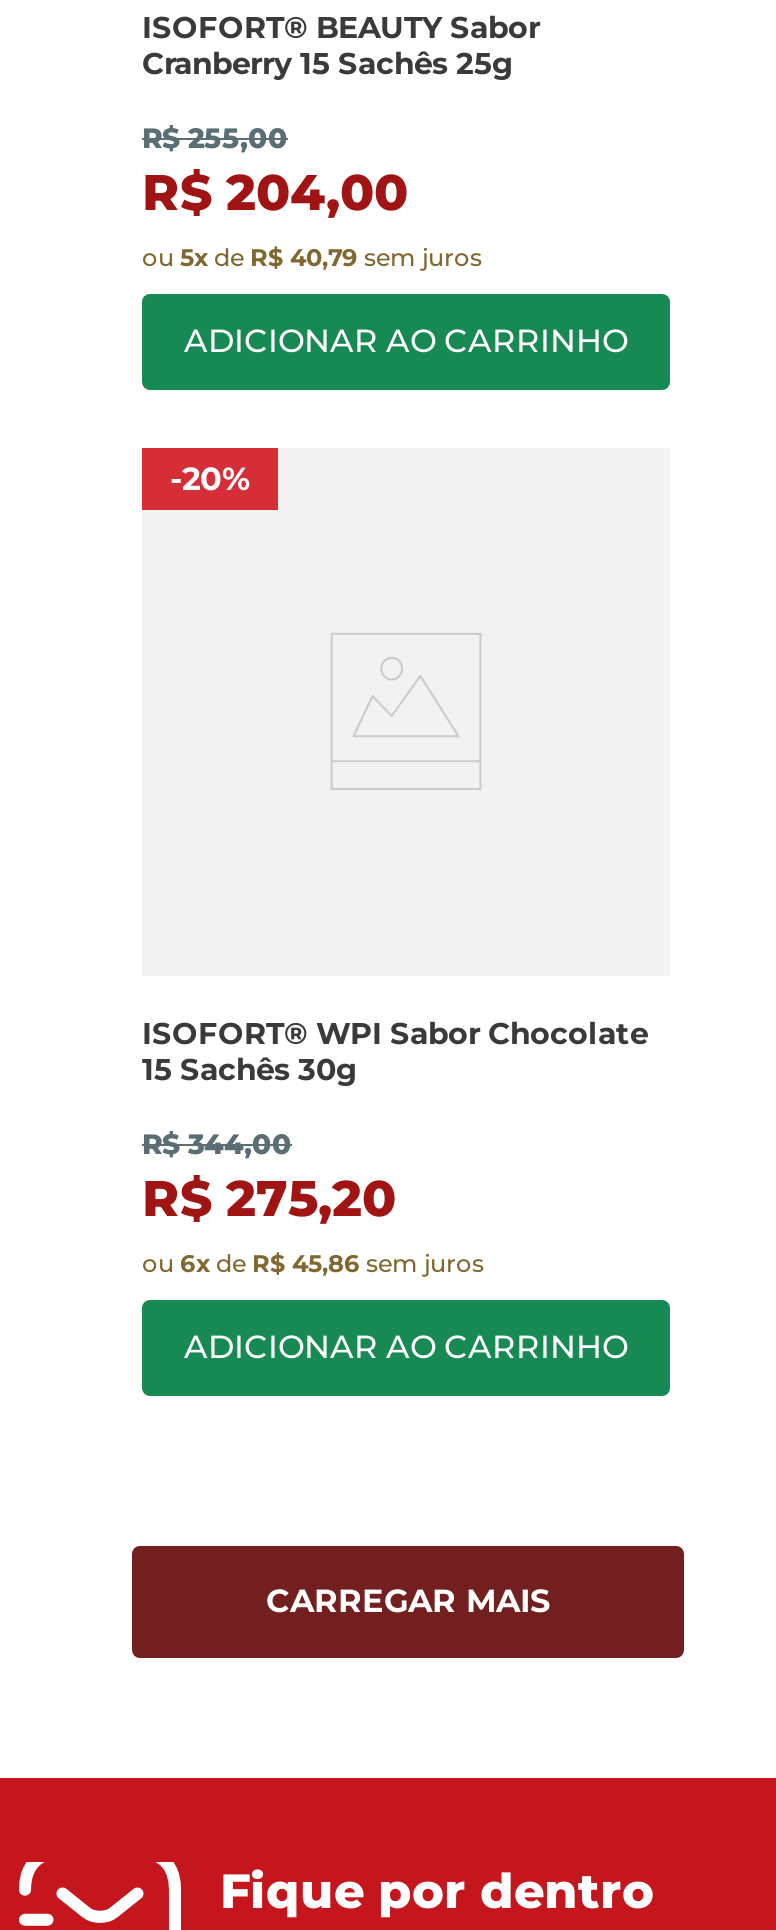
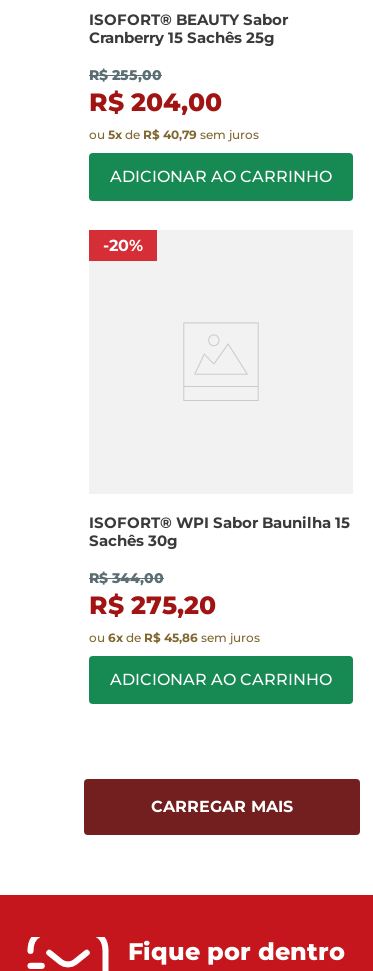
- ISOFORT® WPI Sabor Chocolate
- 15 Sachês 30g
+ ISOFORT® WPI Sabor Baunilha 15
+ Sachês 30g
